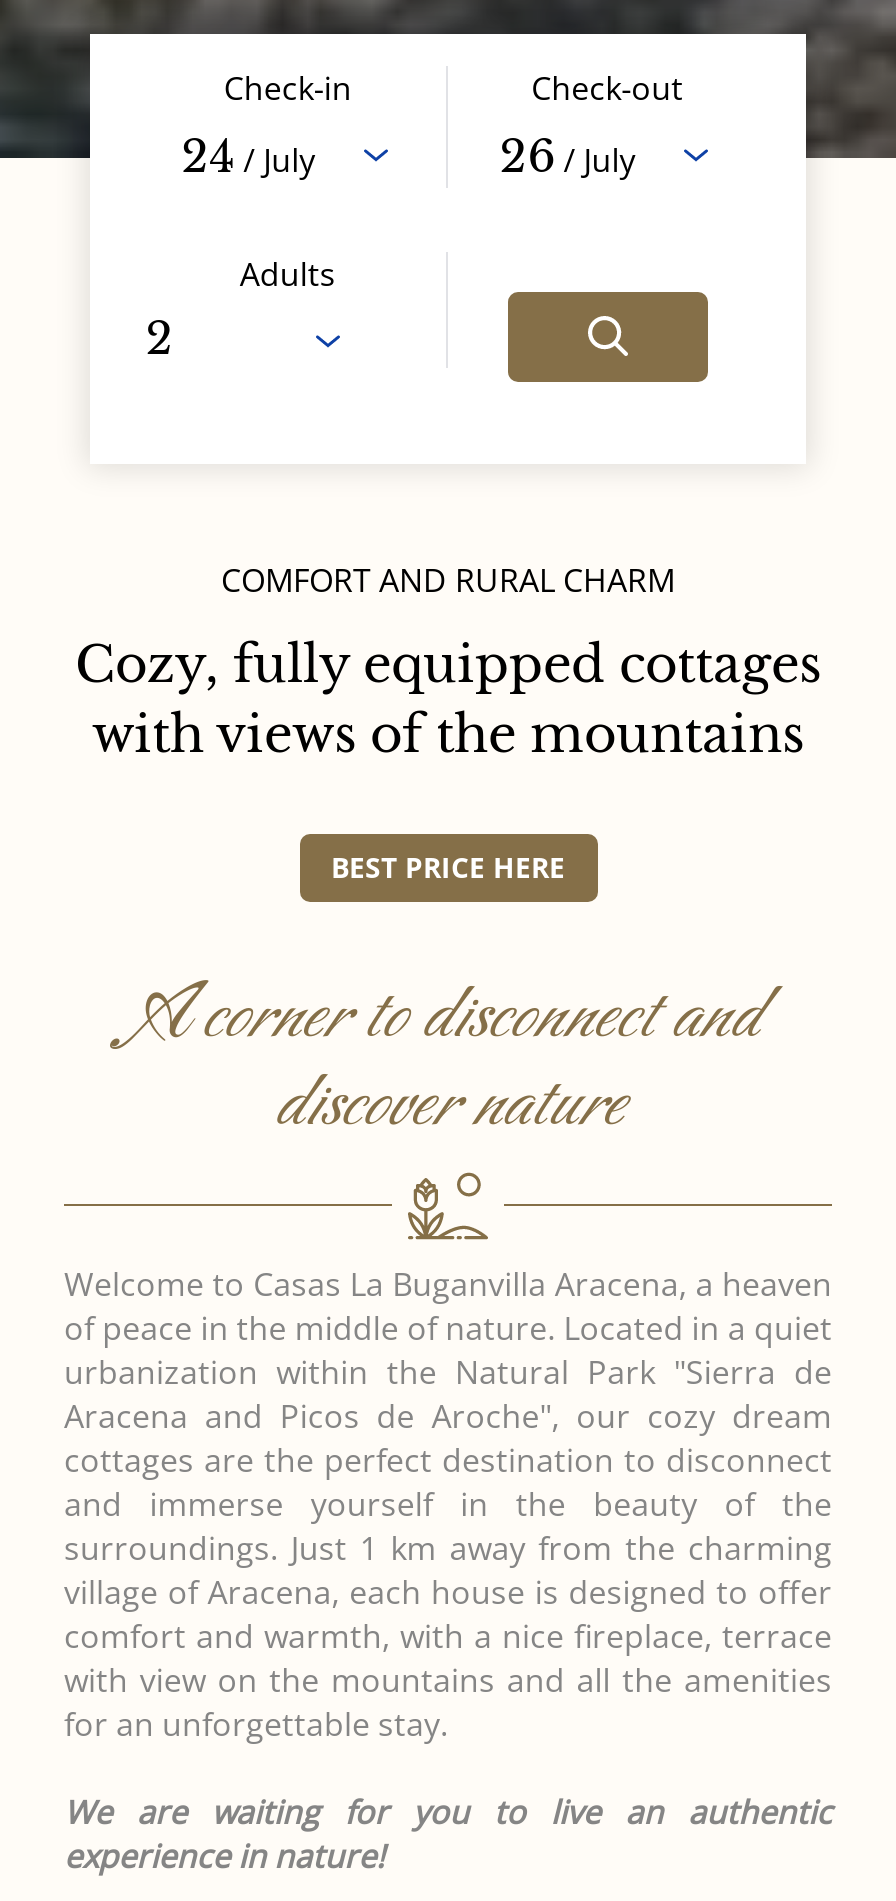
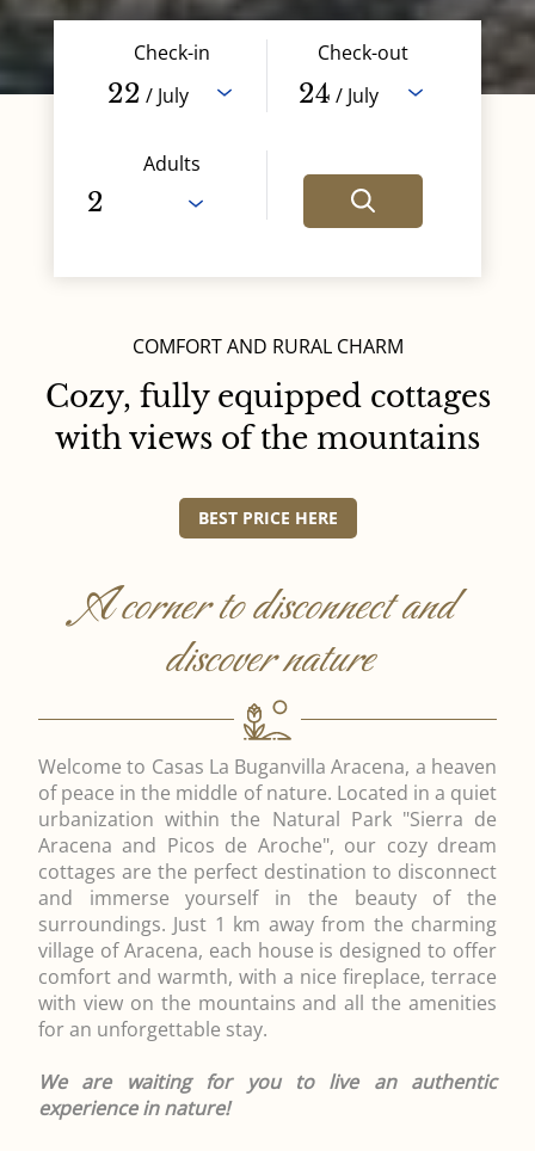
- 24 / July
+ 22 / July

- 26 / July
+ 24 / July
